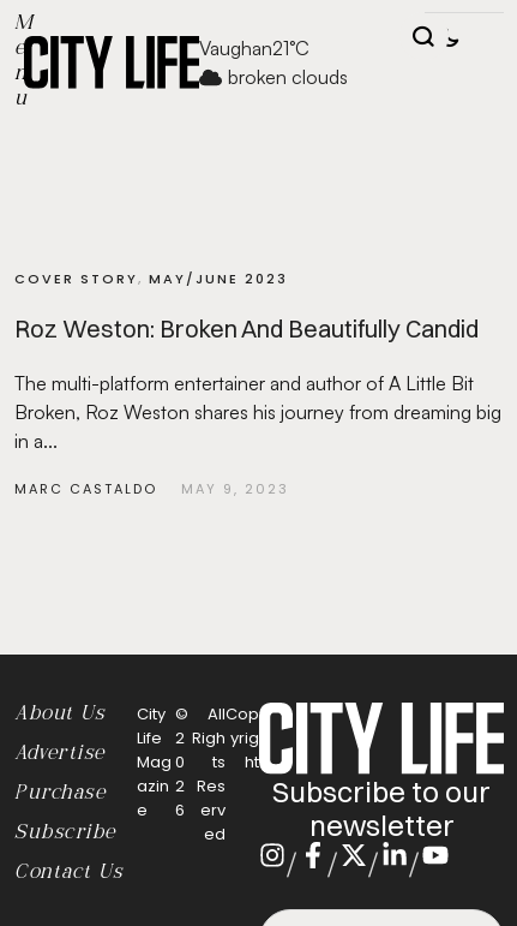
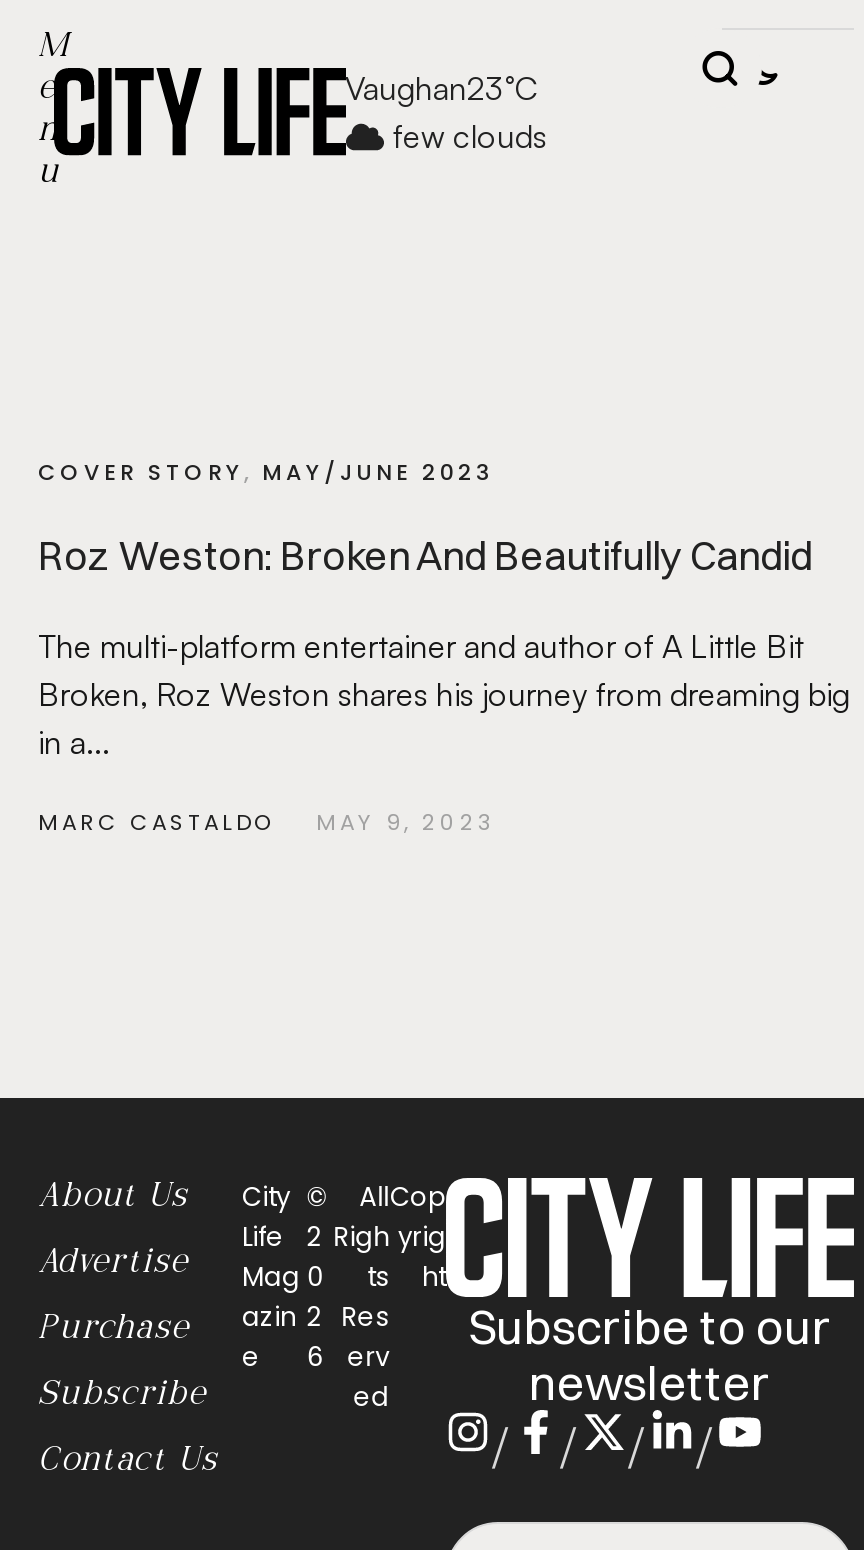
- Vaughan21°C
+ Vaughan23°C

- broken clouds
+ few clouds
